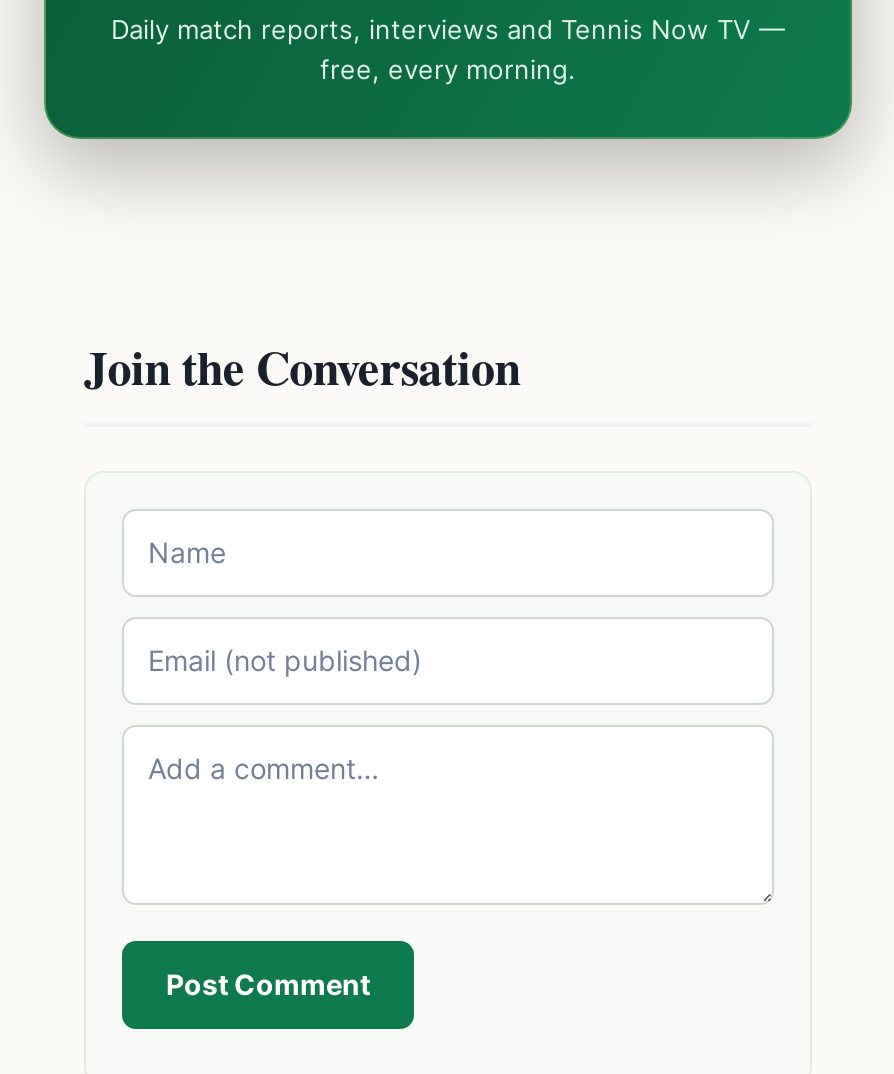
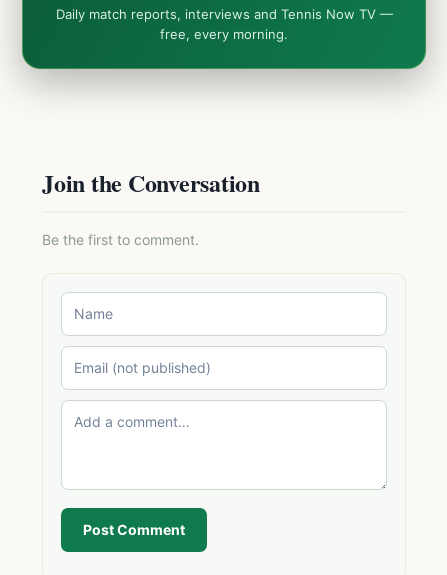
+ Be the first to comment.
